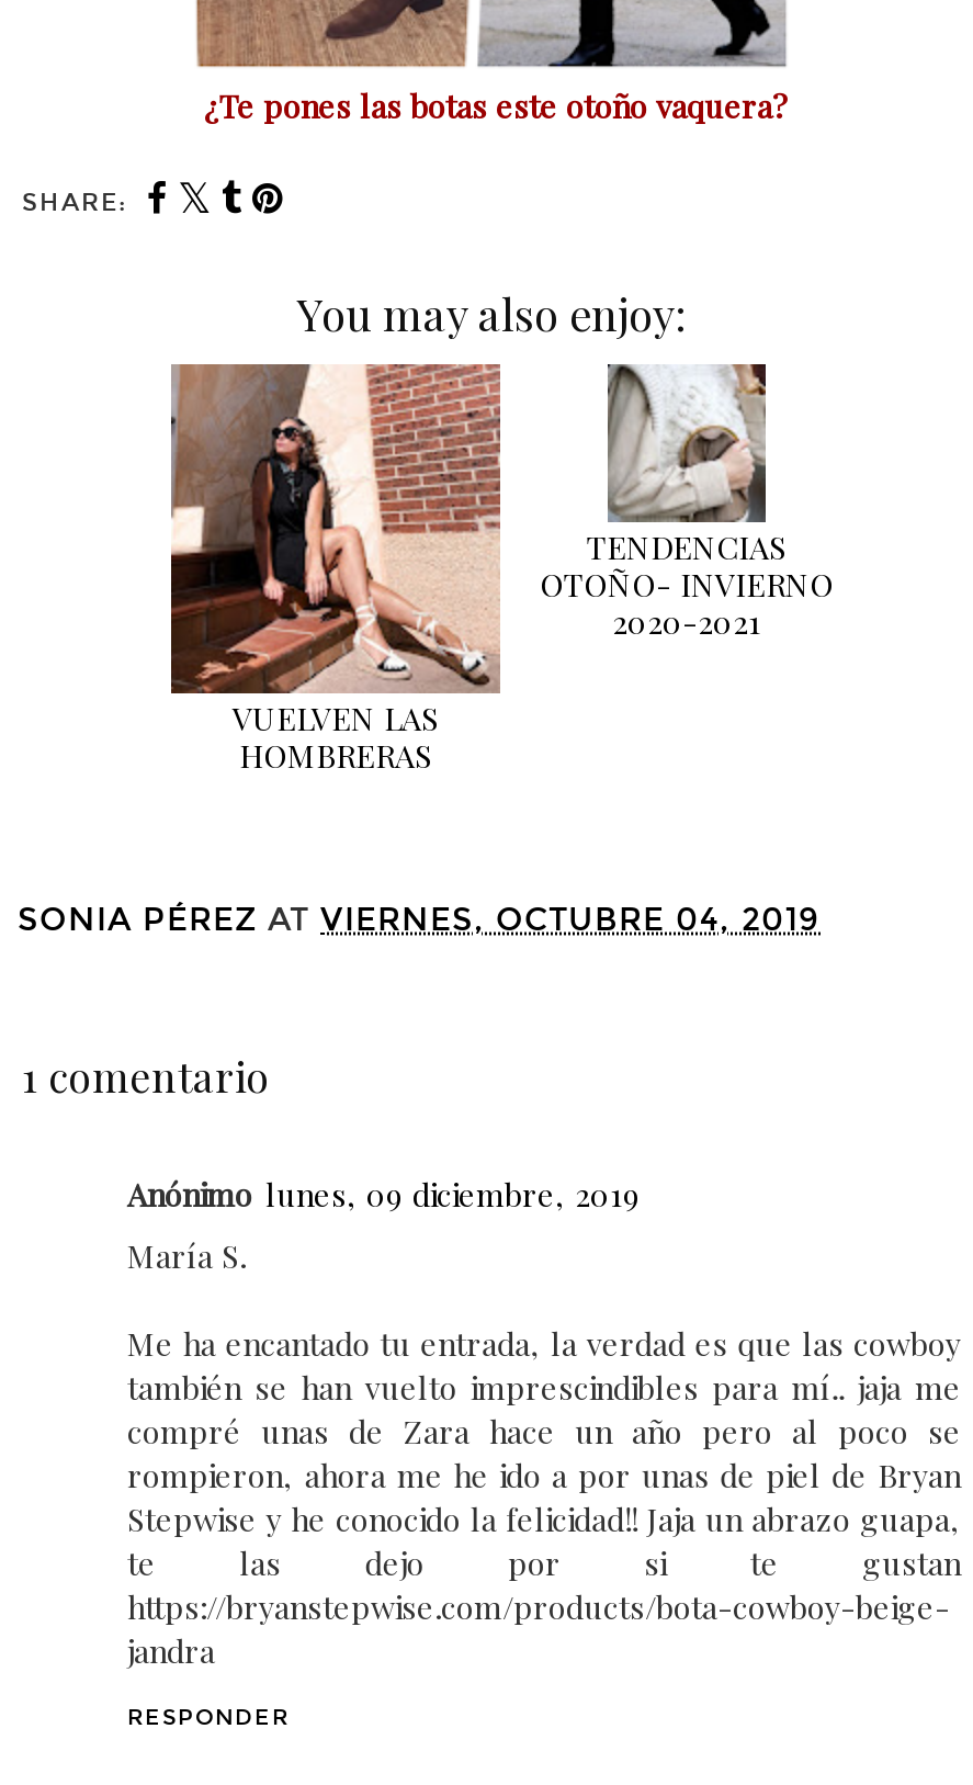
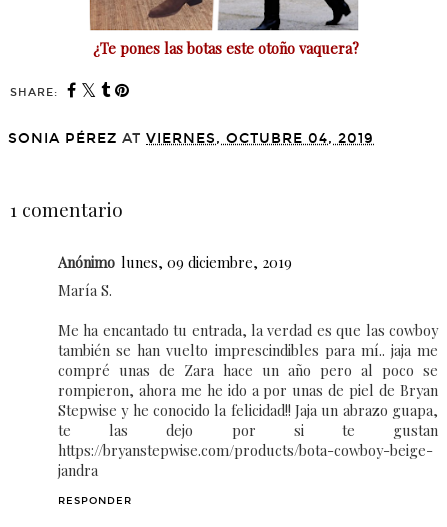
- You may also enjoy:

- [image]
- VUELVEN LAS
- HOMBRERAS

- [image]
- TENDENCIAS
- OTOÑO- INVIERNO
- 2020-2021
